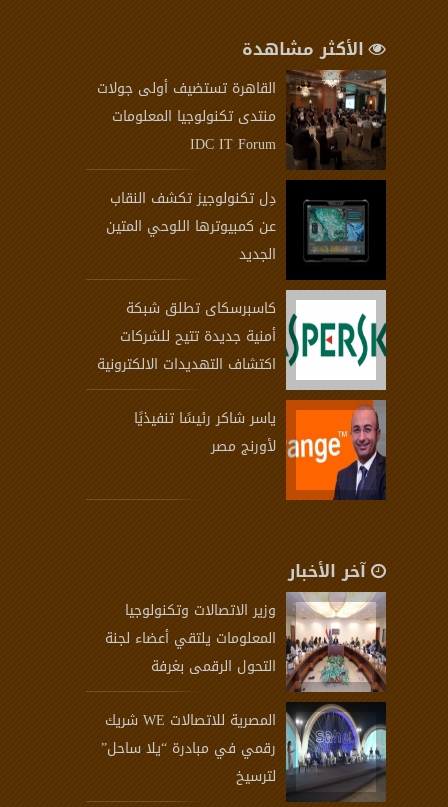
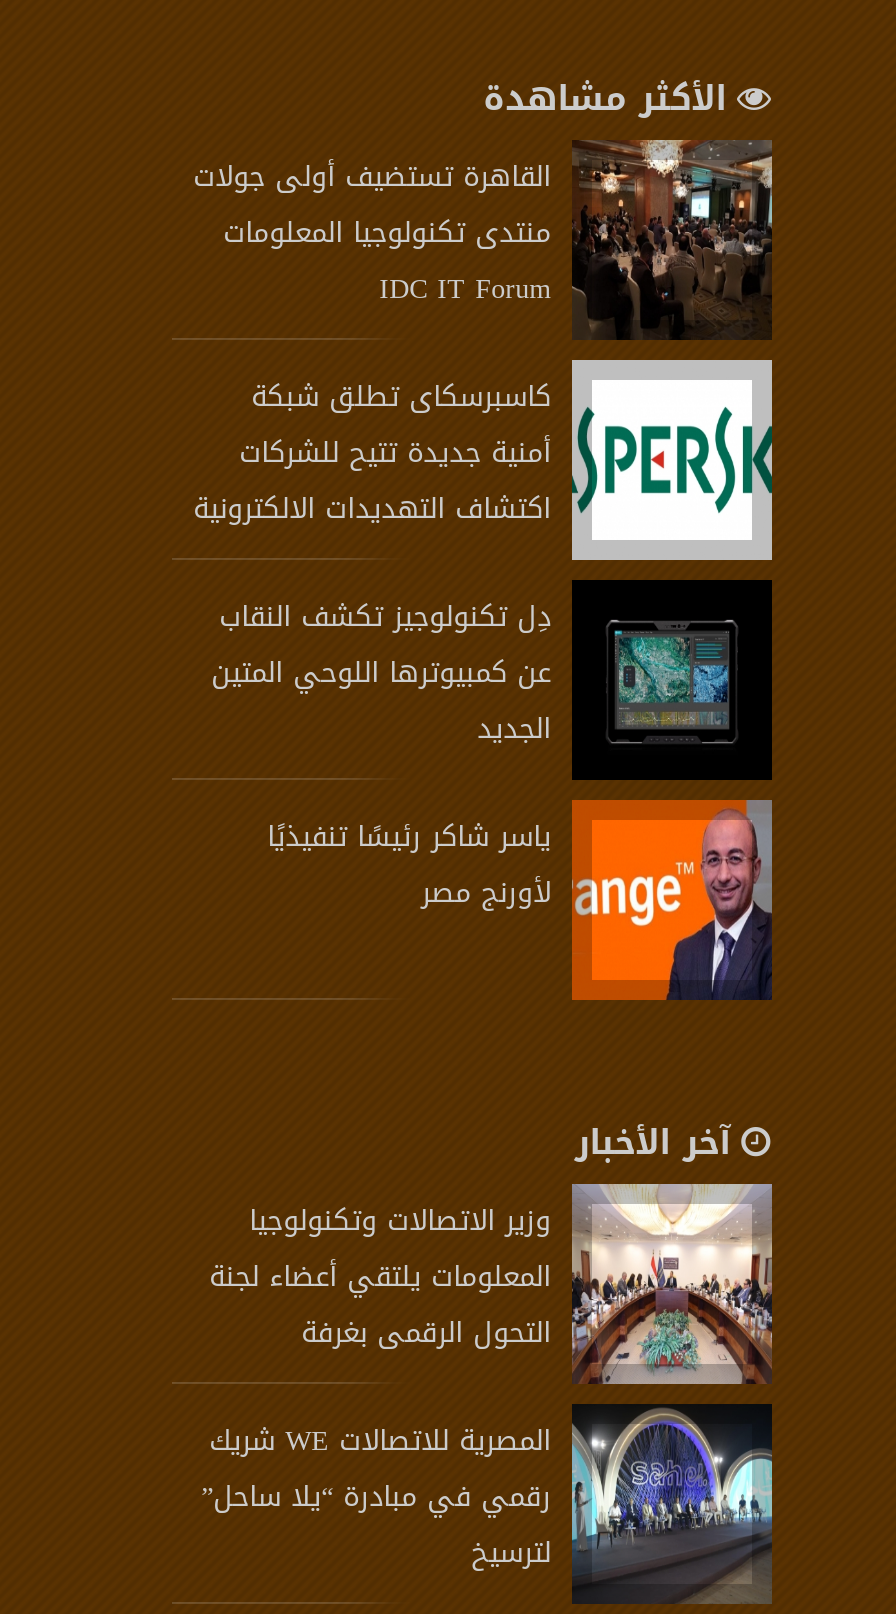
moved down: [image] | دِل تكنولوجيز تكشف النقاب | عن كمبيوترها اللوحي المتين | الجديد

moved up: [image] | كاسبرسكاى تطلق شبكة | أمنية جديدة تتيح للشركات | اكتشاف التهديدات الالكترونية
